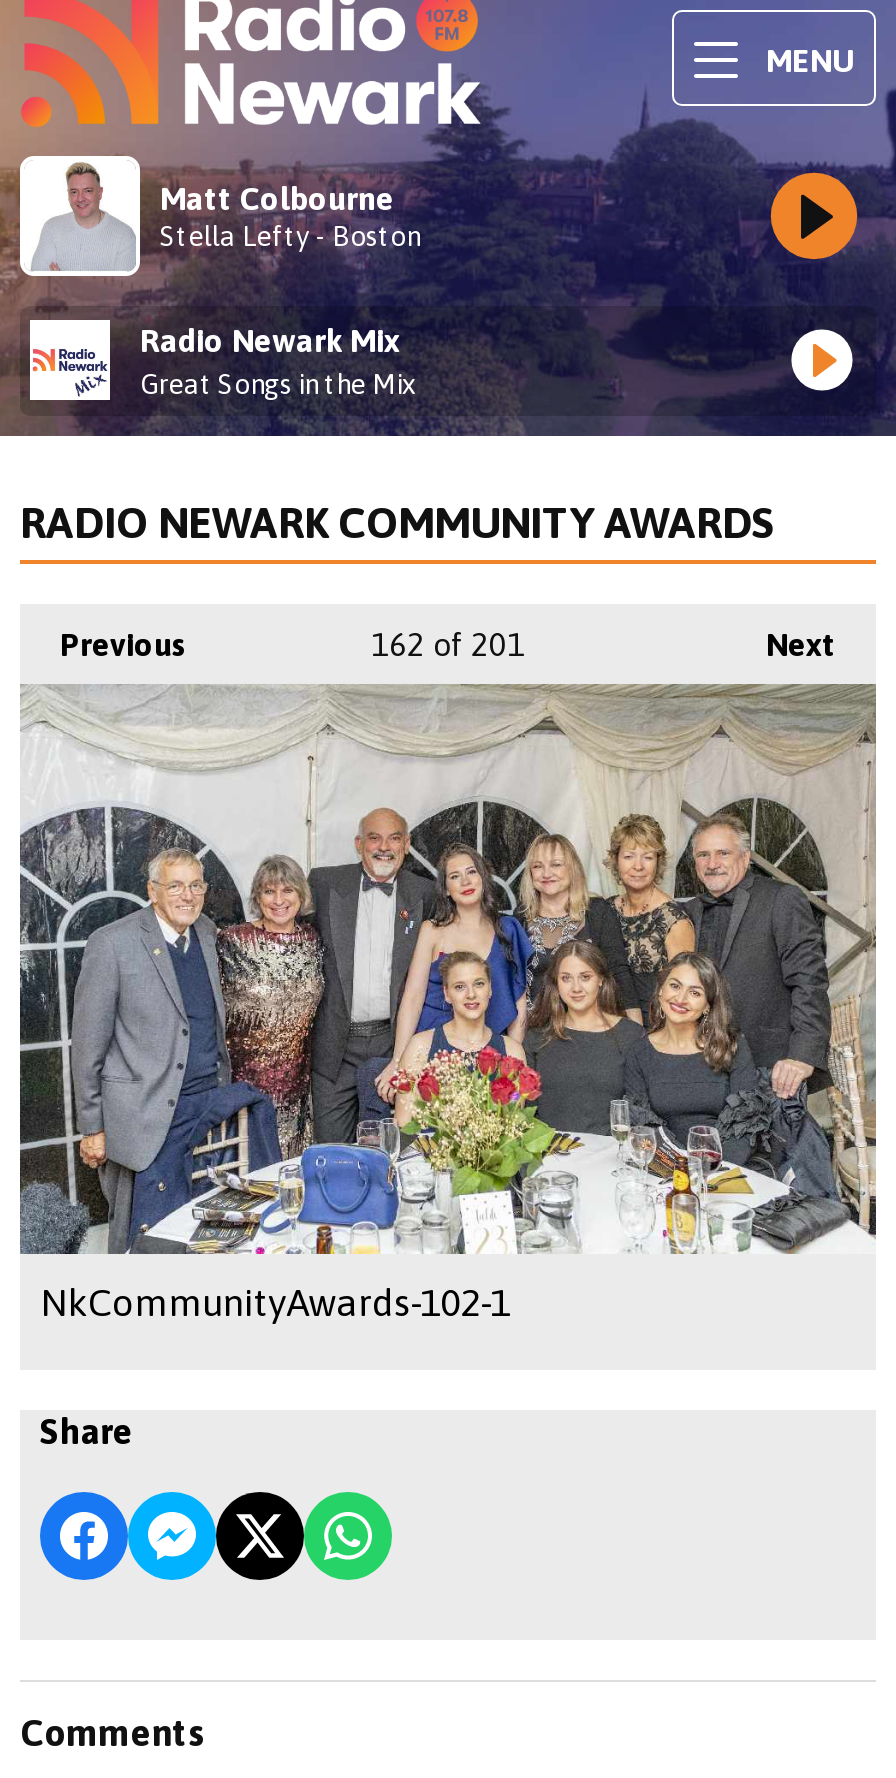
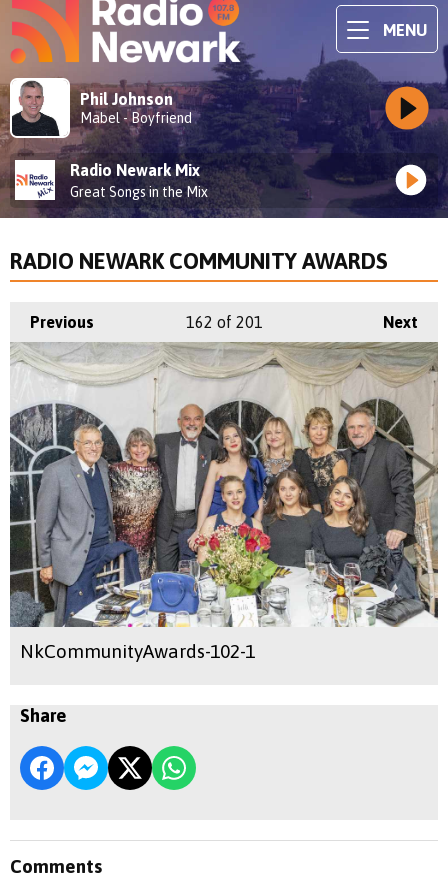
- [image]
- Matt Colbourne
- Stella Lefty - Boston
+ [image]
+ Phil Johnson
+ Mabel - Boyfriend
